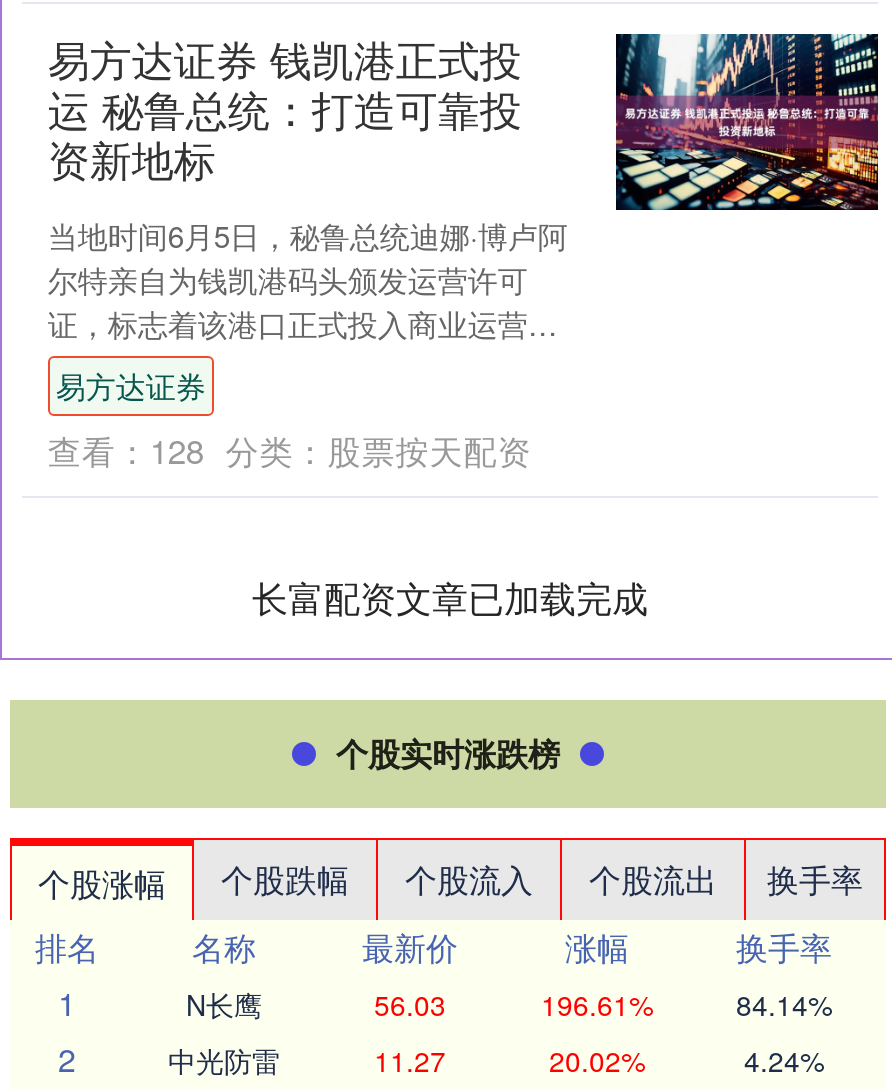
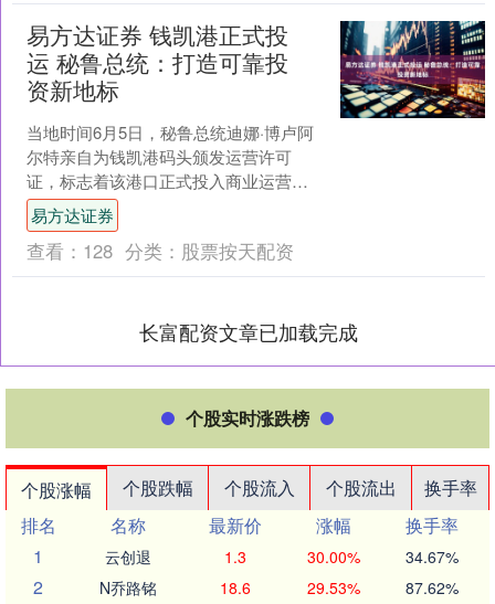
- N长鹰
- 56.03
- 196.61%
- 84.14%
+ 云创退
+ 1.3
+ 30.00%
+ 34.67%

- 中光防雷
- 11.27
- 20.02%
- 4.24%
+ N乔路铭
+ 18.6
+ 29.53%
+ 87.62%
